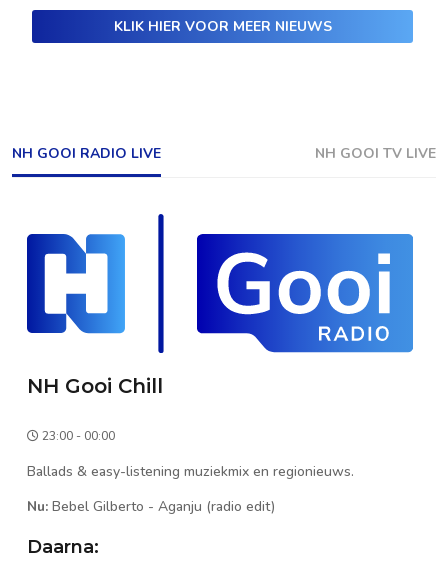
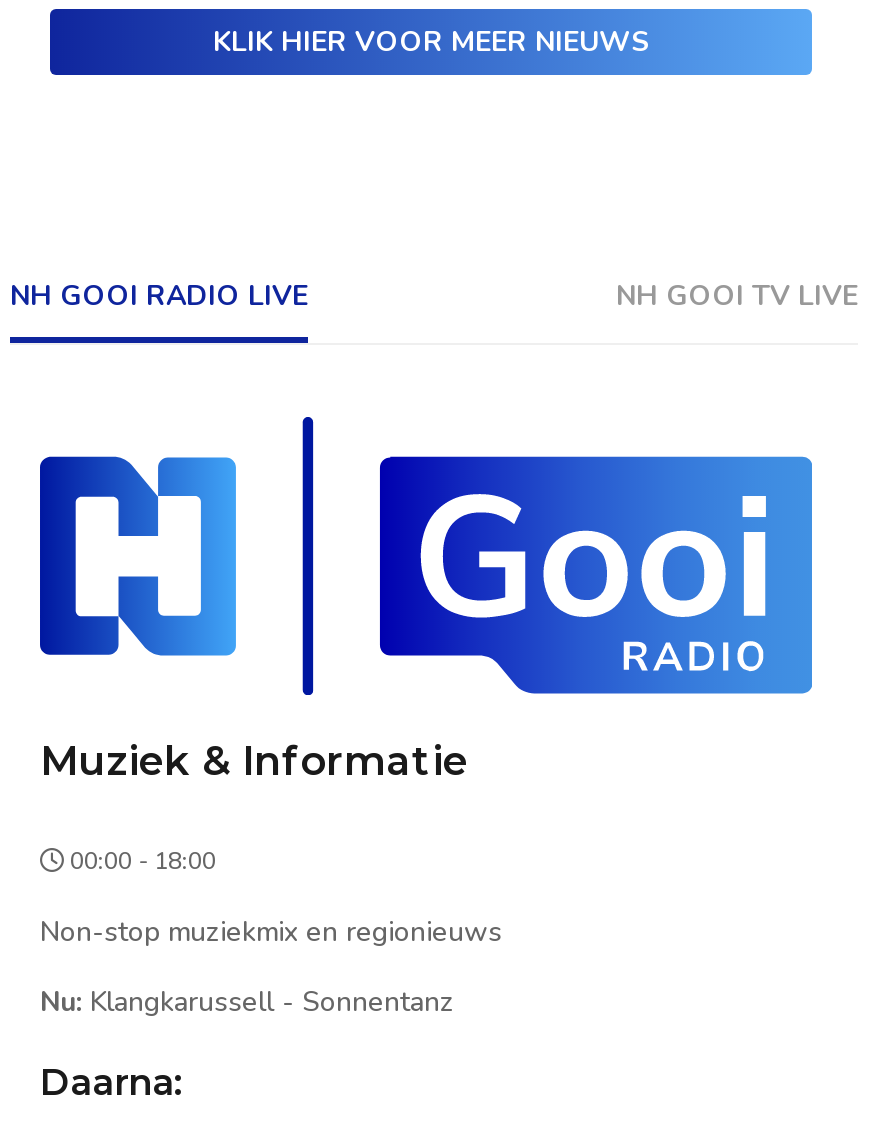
- NH Gooi Chill
+ Muziek & Informatie

- 23:00 - 00:00
+ 00:00 - 18:00

- Ballads & easy-listening muziekmix en regionieuws.
+ Non-stop muziekmix en regionieuws

- Nu: Bebel Gilberto - Aganju (radio edit)
+ Nu: Klangkarussell - Sonnentanz
